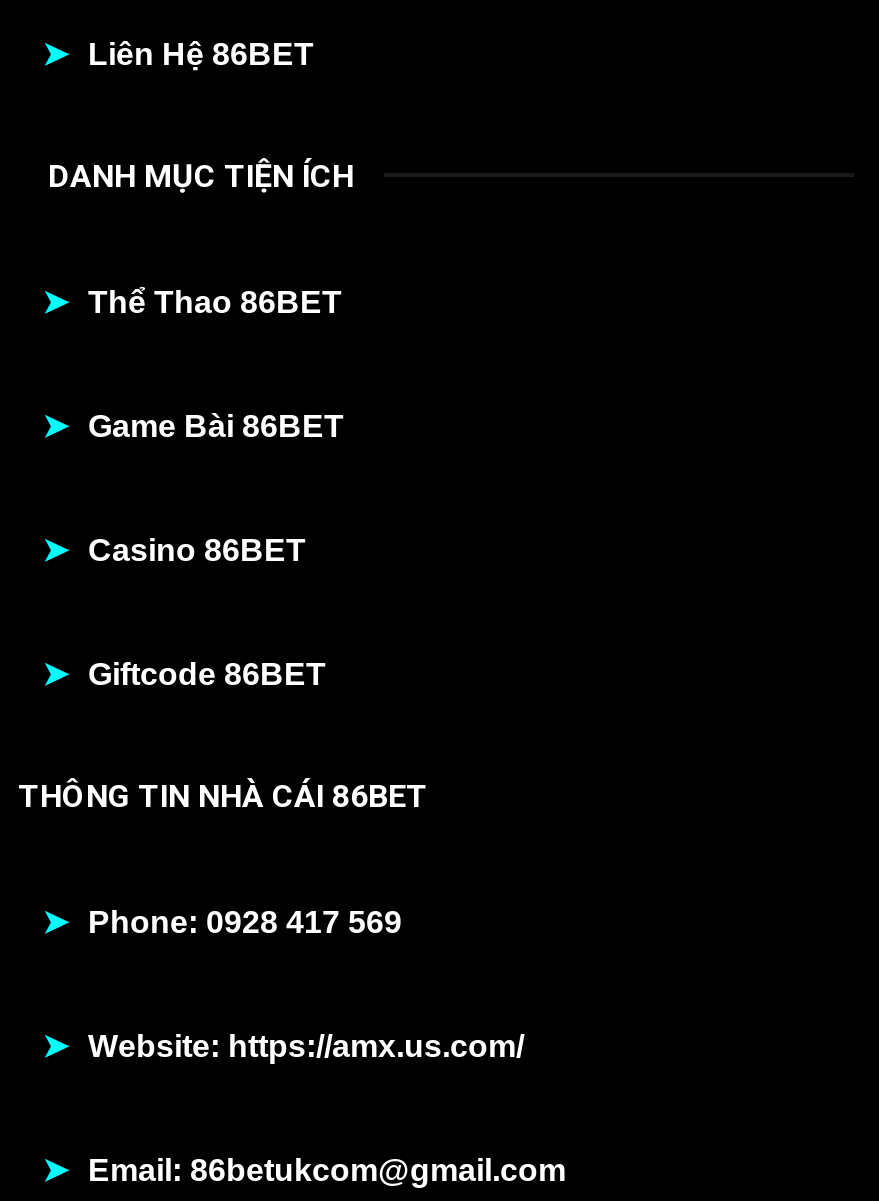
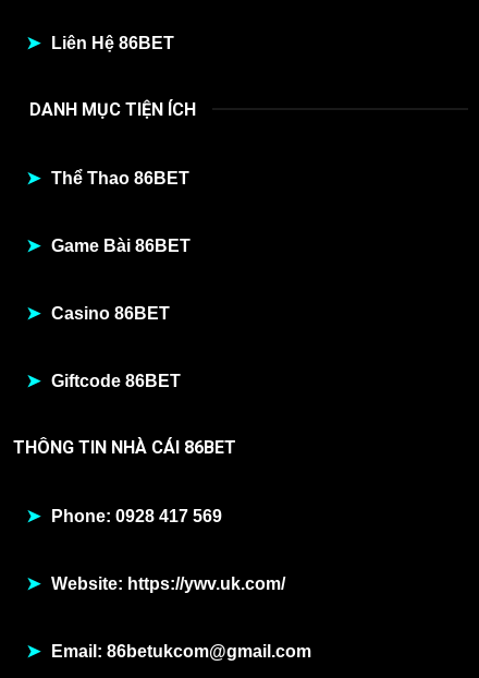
- Website: https://amx.us.com/
+ Website: https://ywv.uk.com/
